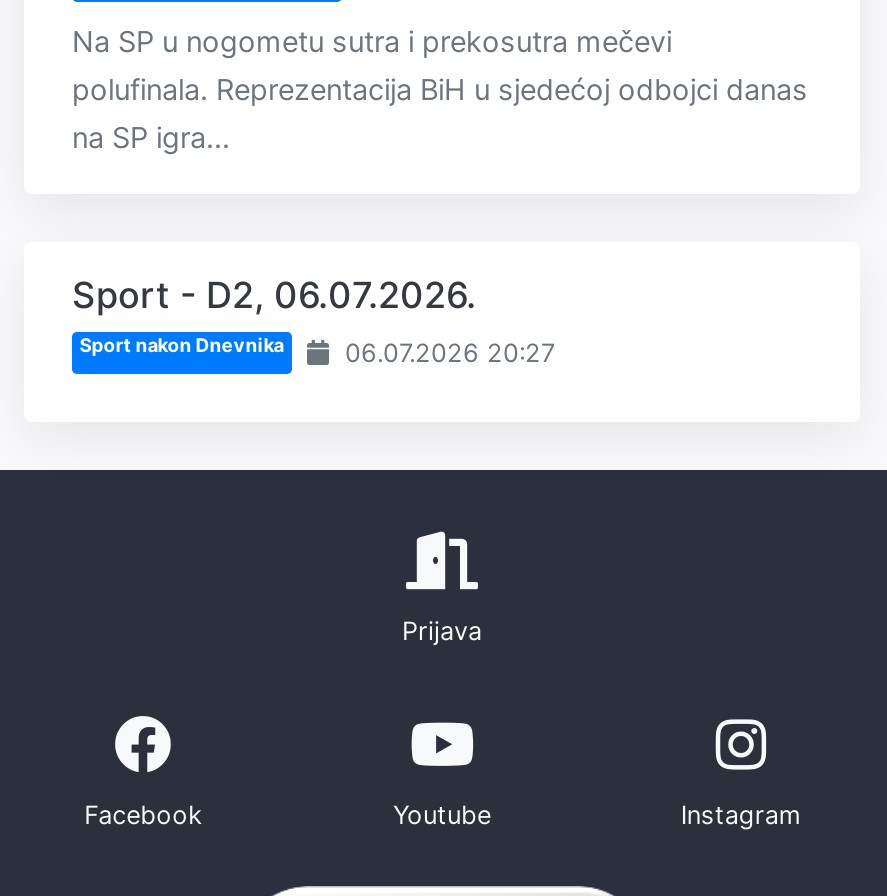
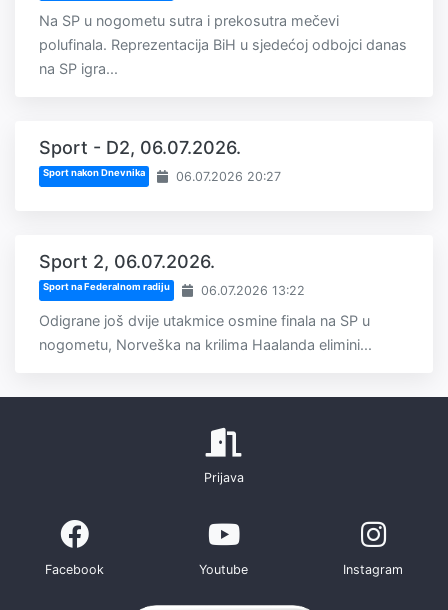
+ Sport 2, 06.07.2026.
+ Sport na Federalnom radiju
+ 06.07.2026 13:22
+ Odigrane još dvije utakmice osmine finala na SP u
+ nogometu, Norveška na krilima Haalanda elimini...
